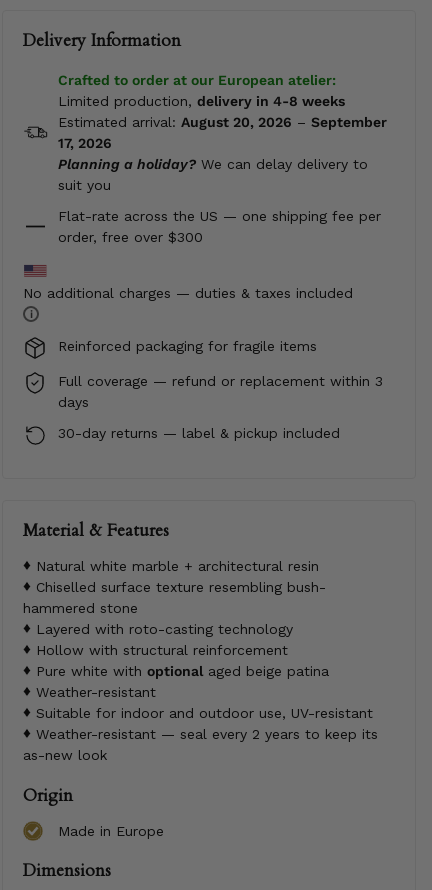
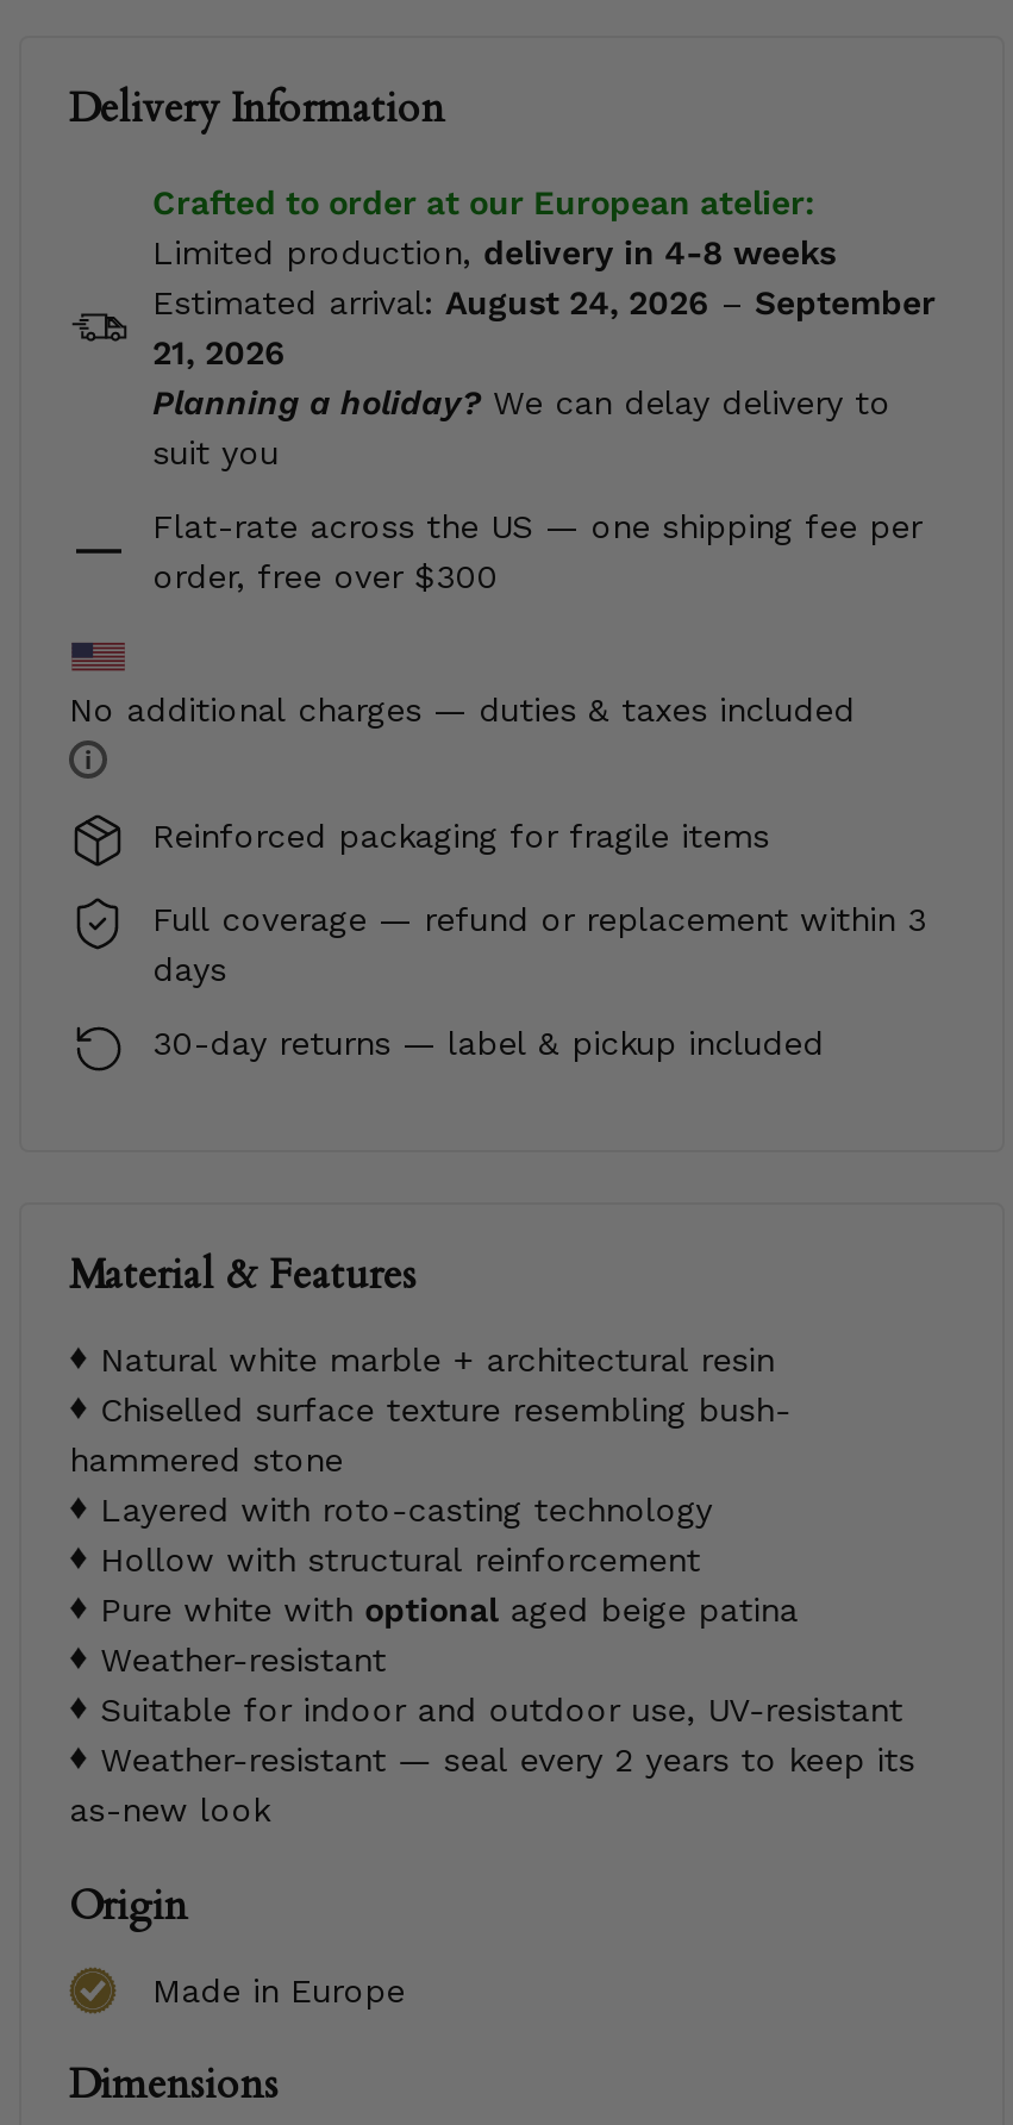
- Estimated arrival: August 20, 2026 – September
+ Estimated arrival: August 24, 2026 – September

- 17, 2026
+ 21, 2026
